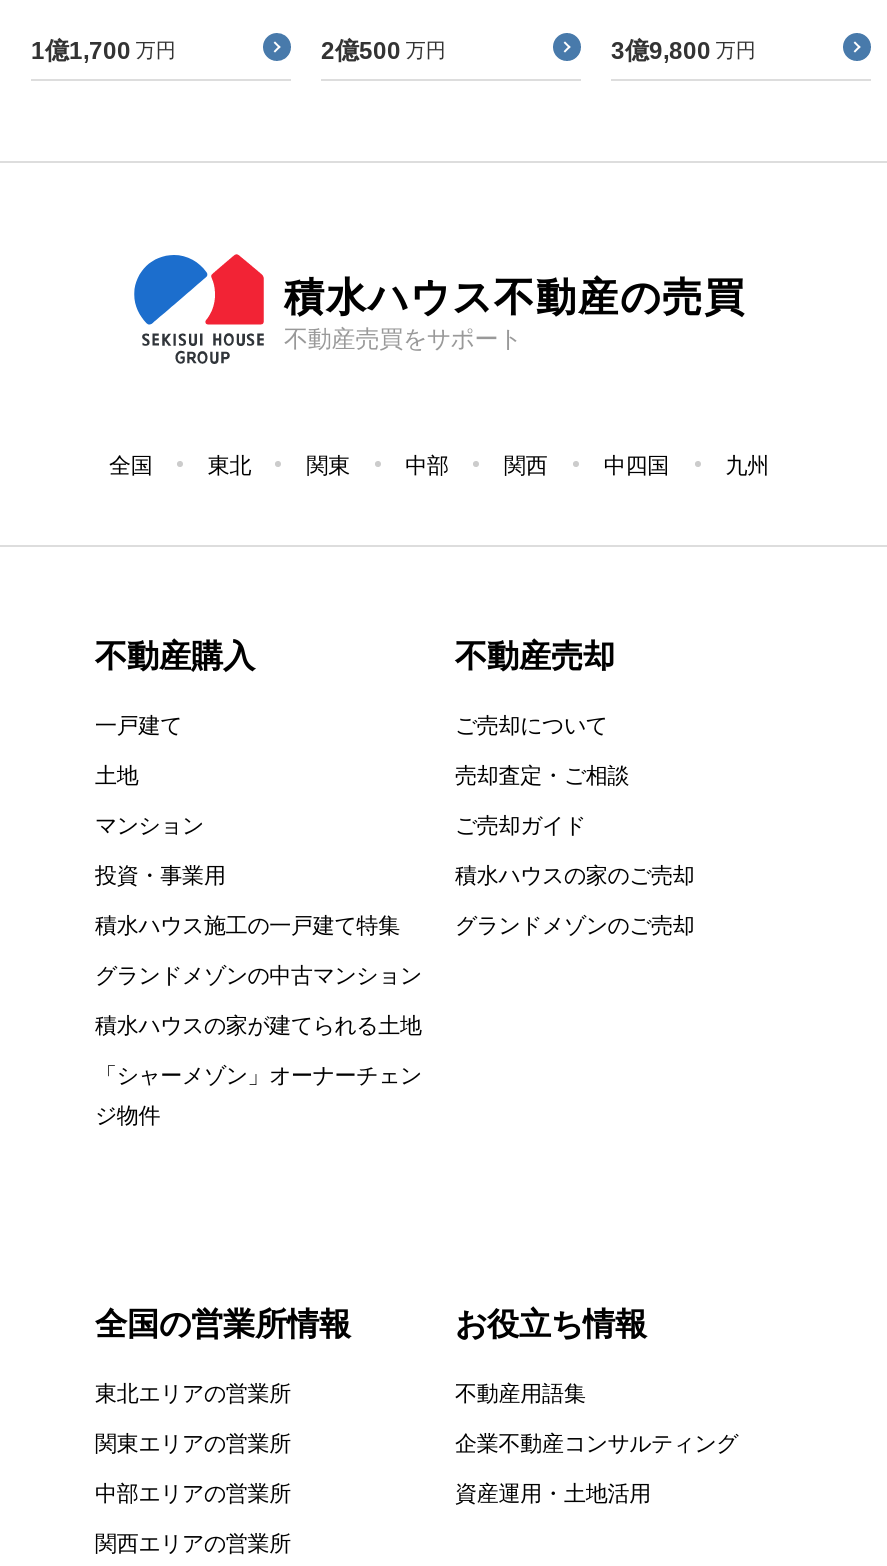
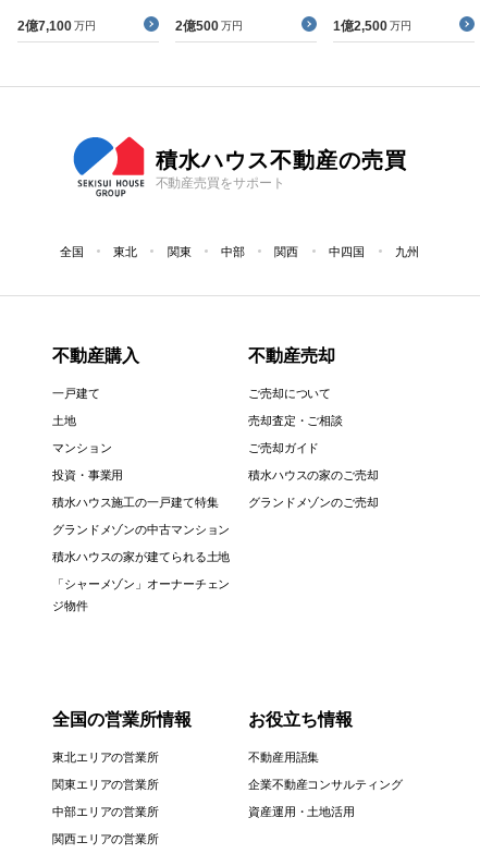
- 1億1,700 万円
+ 2億7,100 万円

- 3億9,800 万円
+ 1億2,500 万円
